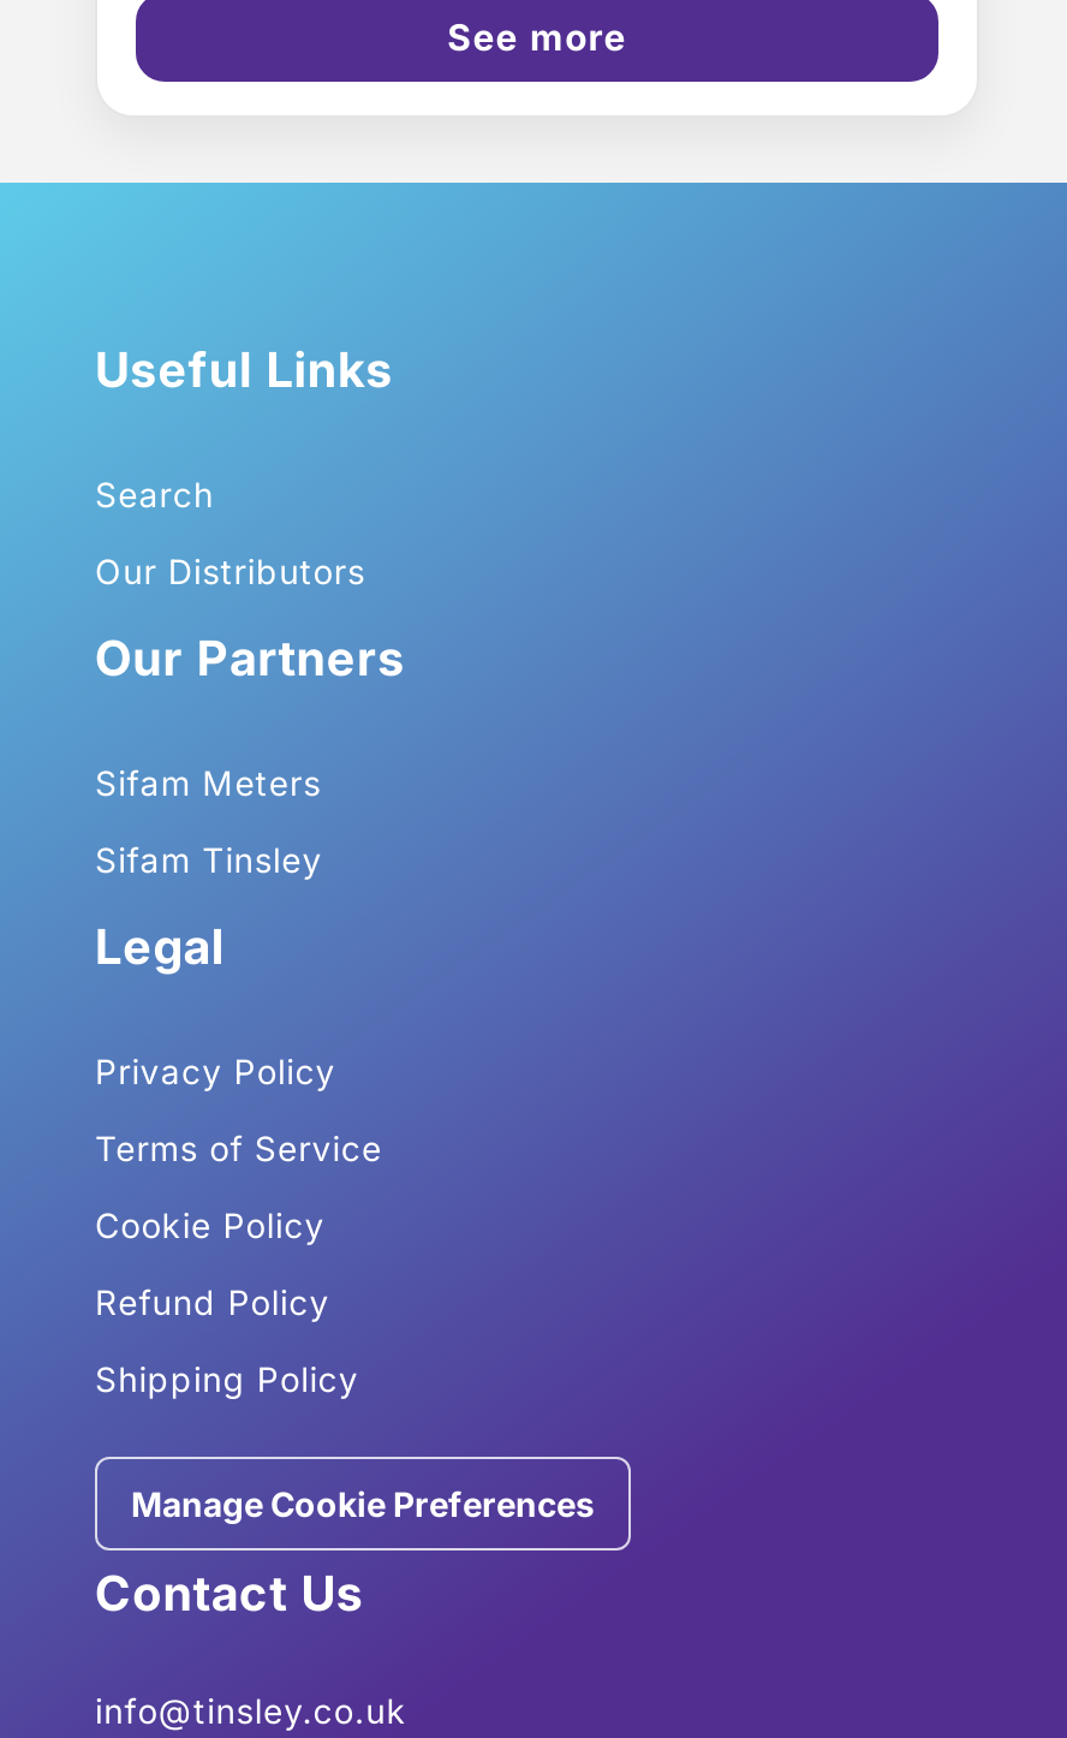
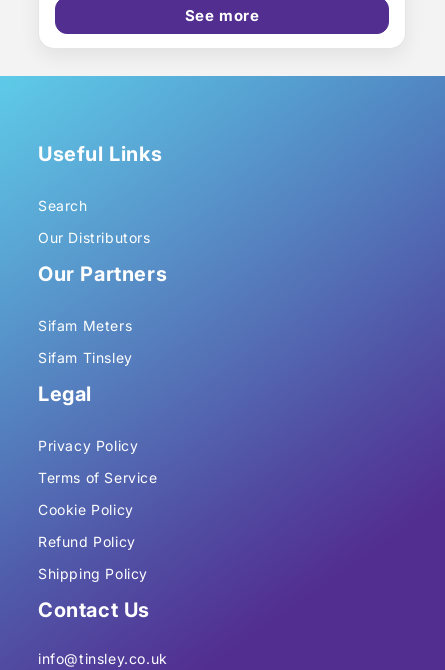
- Manage Cookie Preferences
